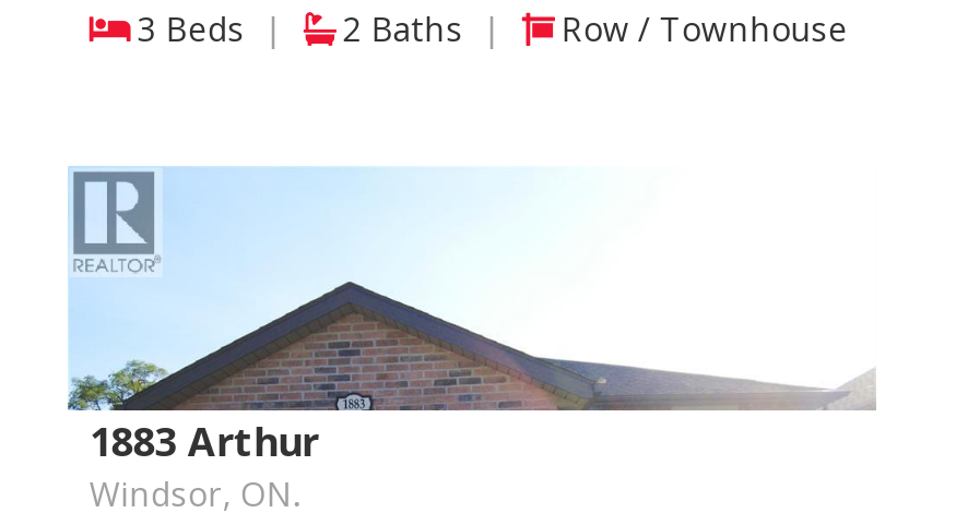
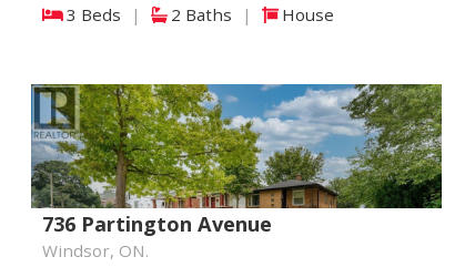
- Row / Townhouse
+ House

- [image]
- 1883 Arthur
+ [image]
+ 736 Partington Avenue
